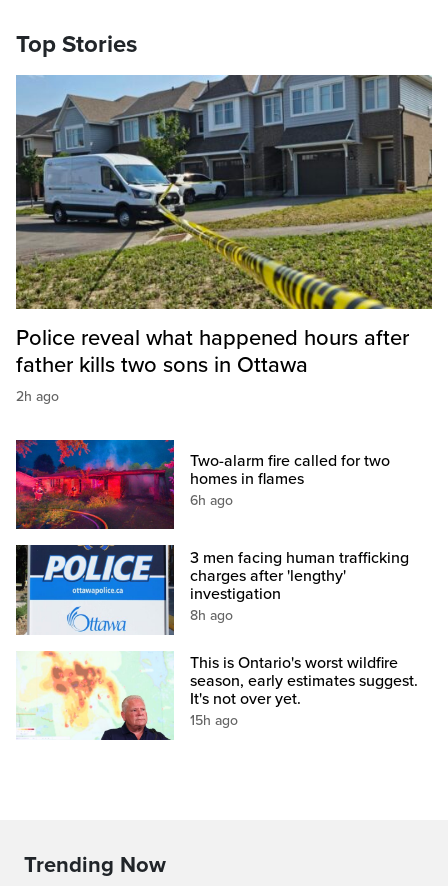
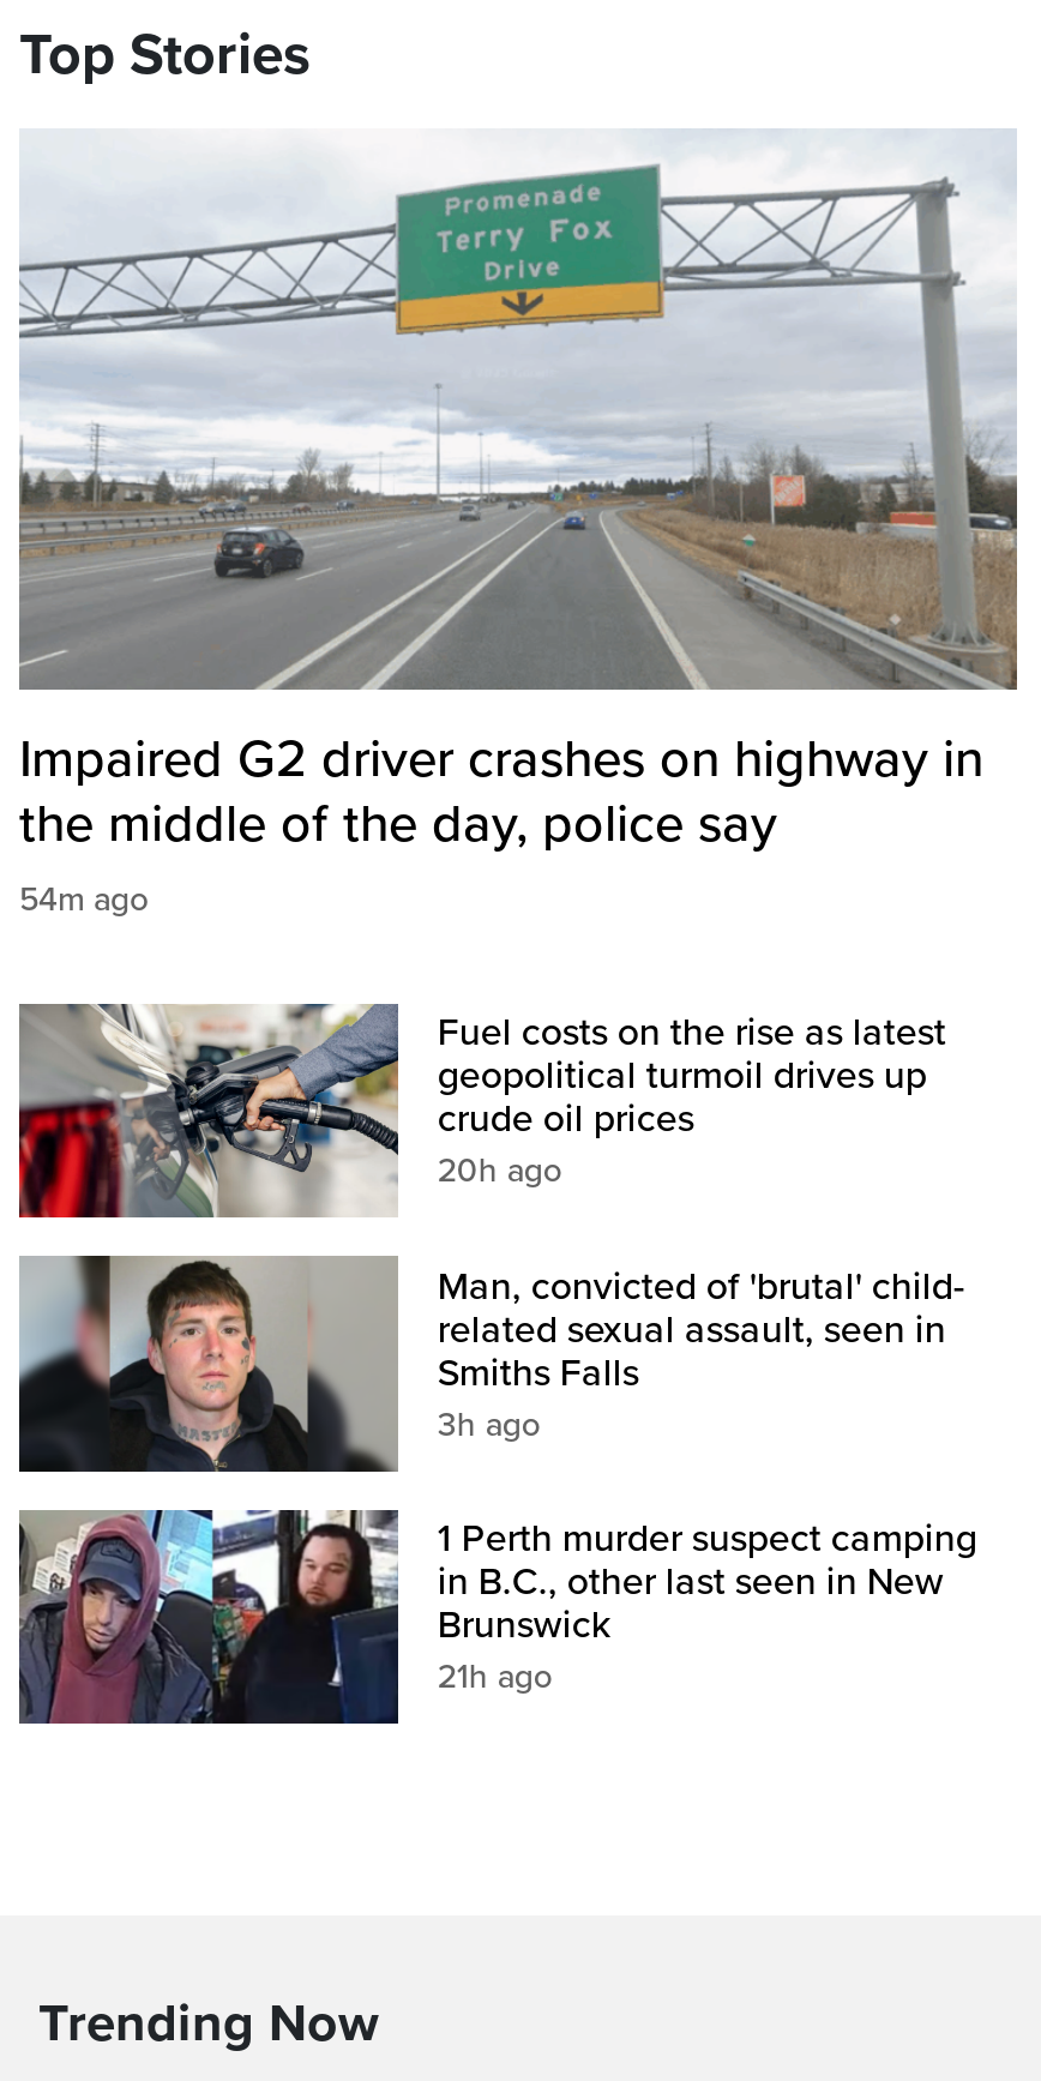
- [image]
- Police reveal what happened hours after
- father kills two sons in Ottawa
- 2h ago
+ [image]
+ Impaired G2 driver crashes on highway in
+ the middle of the day, police say
+ 54m ago

- [image]
- Two-alarm fire called for two
- homes in flames
- 6h ago
+ [image]
+ Fuel costs on the rise as latest
+ geopolitical turmoil drives up
+ crude oil prices
+ 20h ago

- [image]
- 3 men facing human trafficking
- charges after 'lengthy'
- investigation
- 8h ago
+ [image]
+ Man, convicted of 'brutal' child-
+ related sexual assault, seen in
+ Smiths Falls
+ 3h ago

- [image]
- This is Ontario's worst wildfire
- season, early estimates suggest.
- It's not over yet.
- 15h ago
+ [image]
+ 1 Perth murder suspect camping
+ in B.C., other last seen in New
+ Brunswick
+ 21h ago
